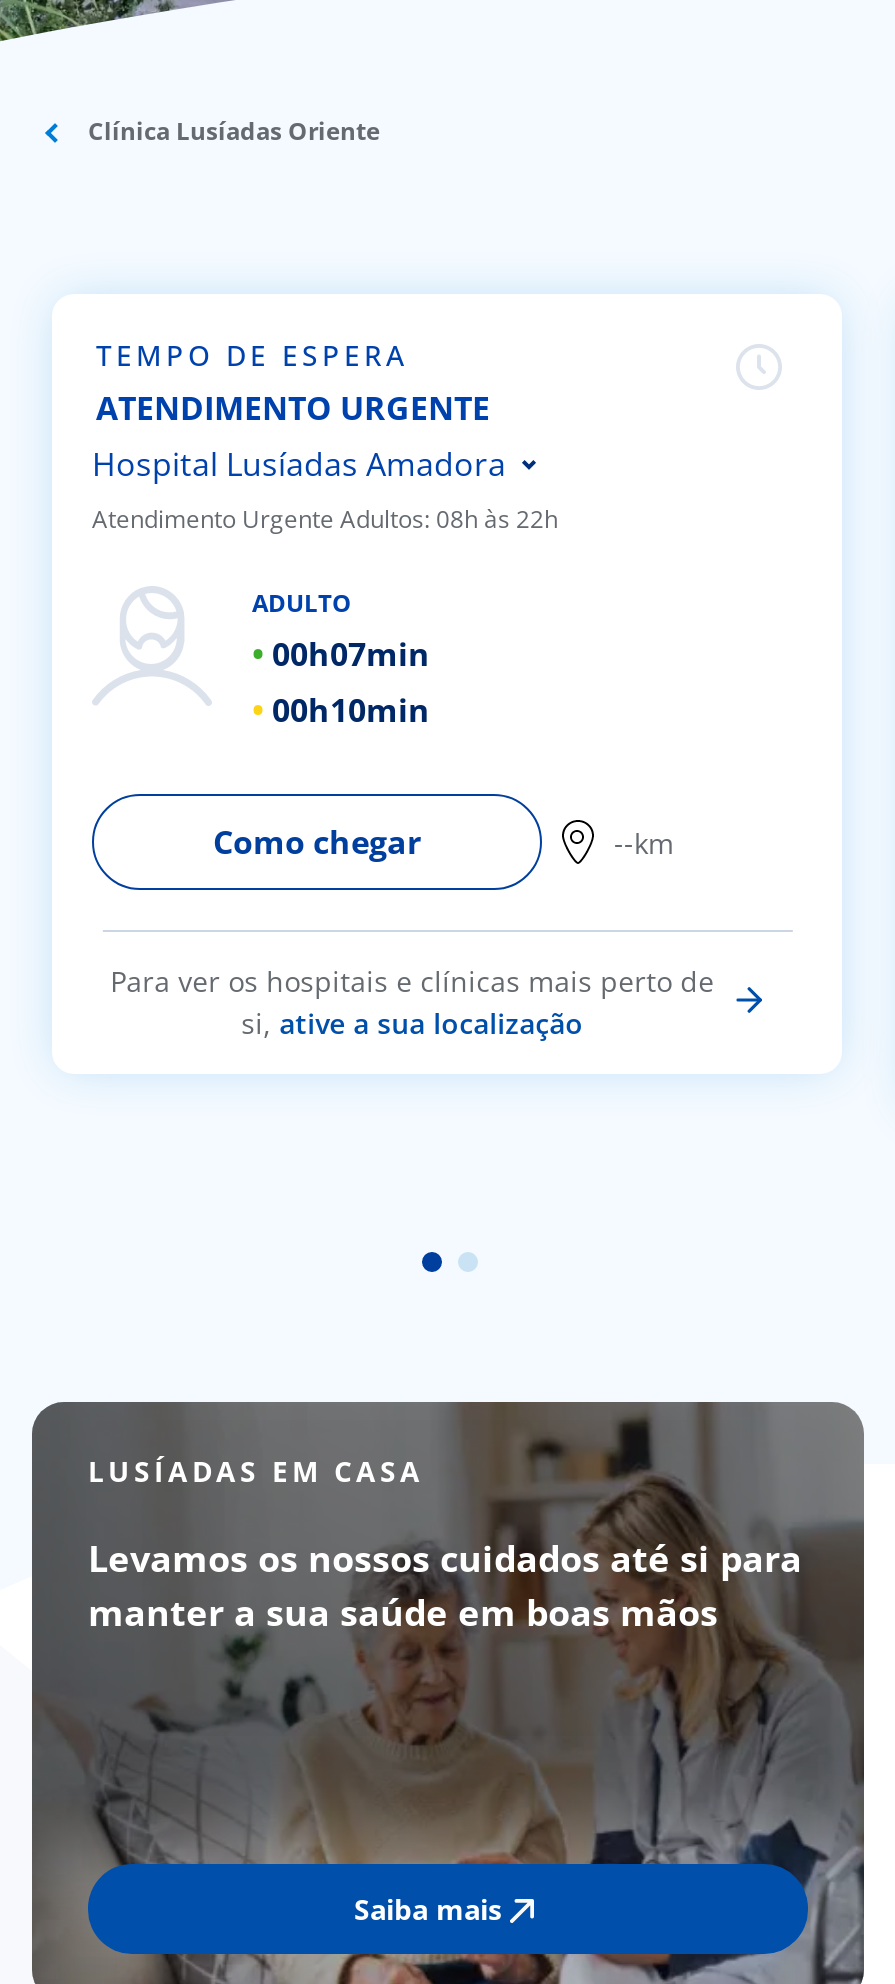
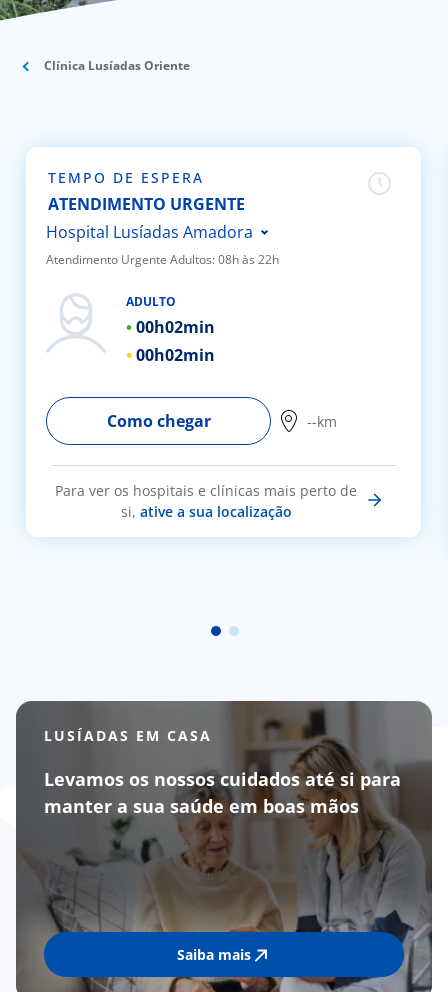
- 00h07min
+ 00h02min

- 00h10min
+ 00h02min
